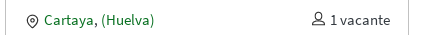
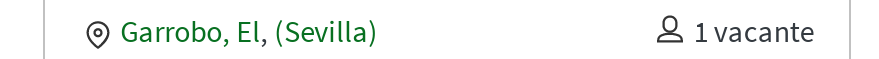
- Cartaya, (Huelva)
+ Garrobo, El, (Sevilla)
